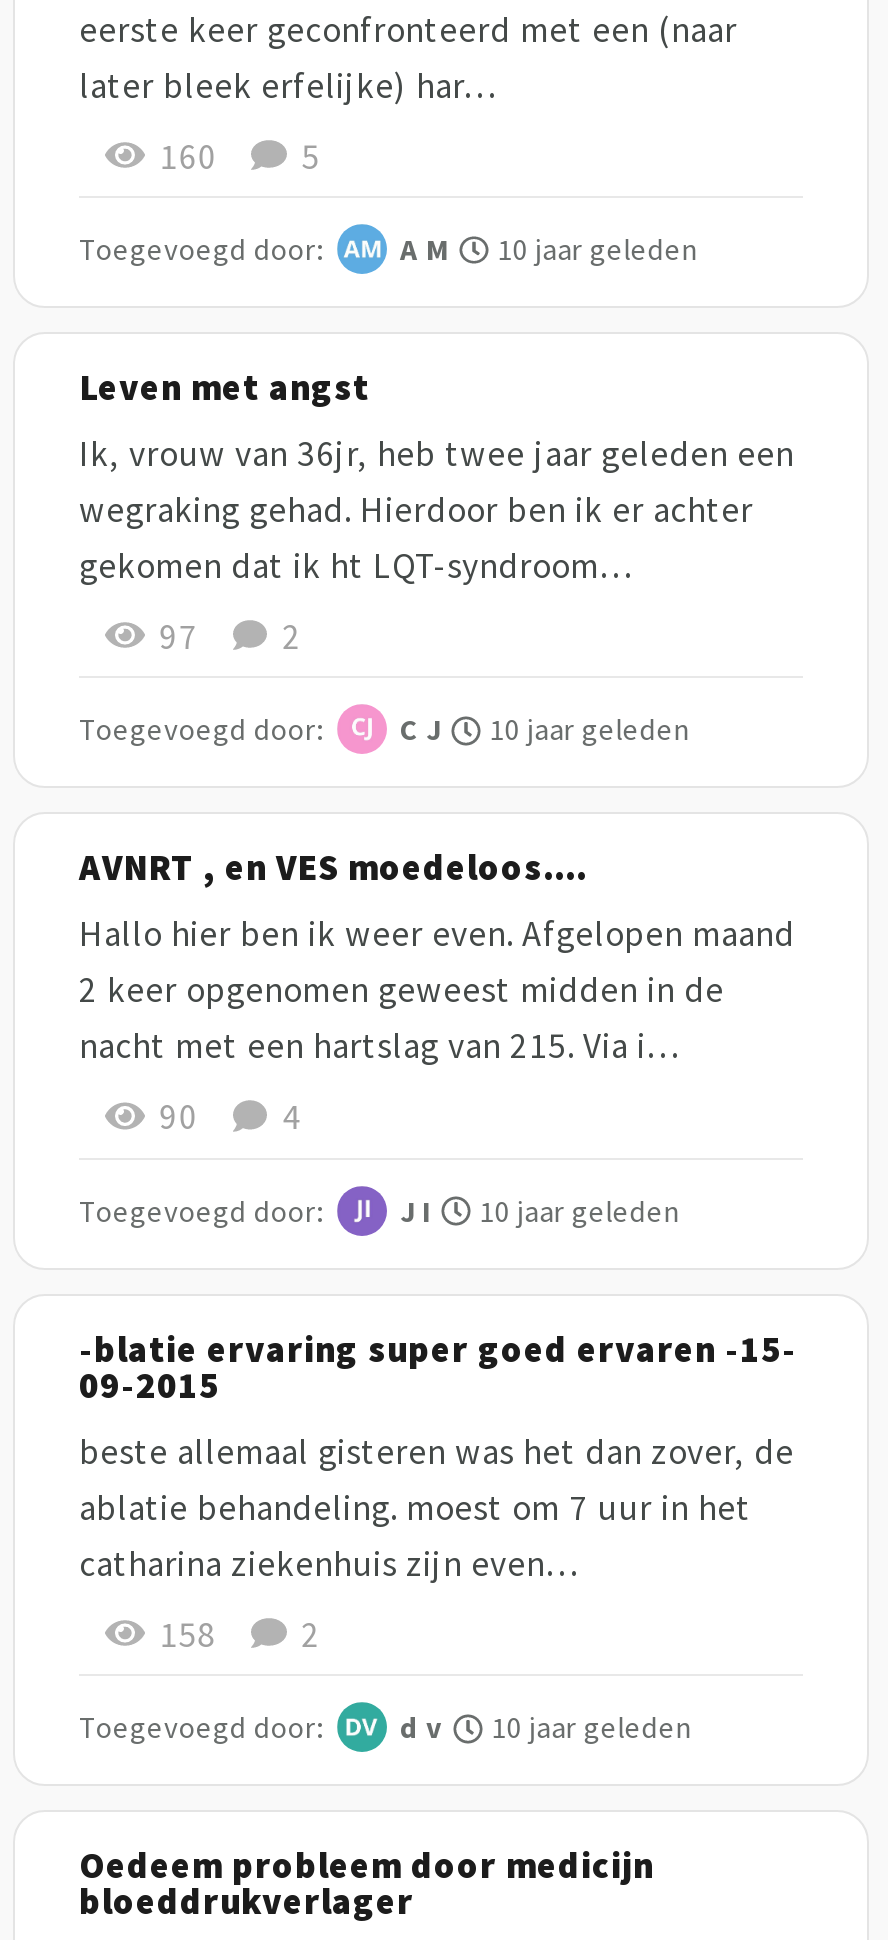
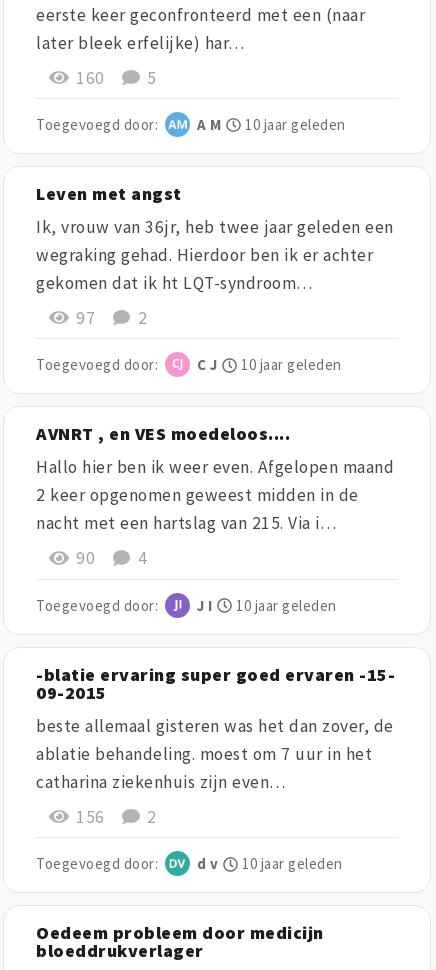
- 158 2
+ 156 2
